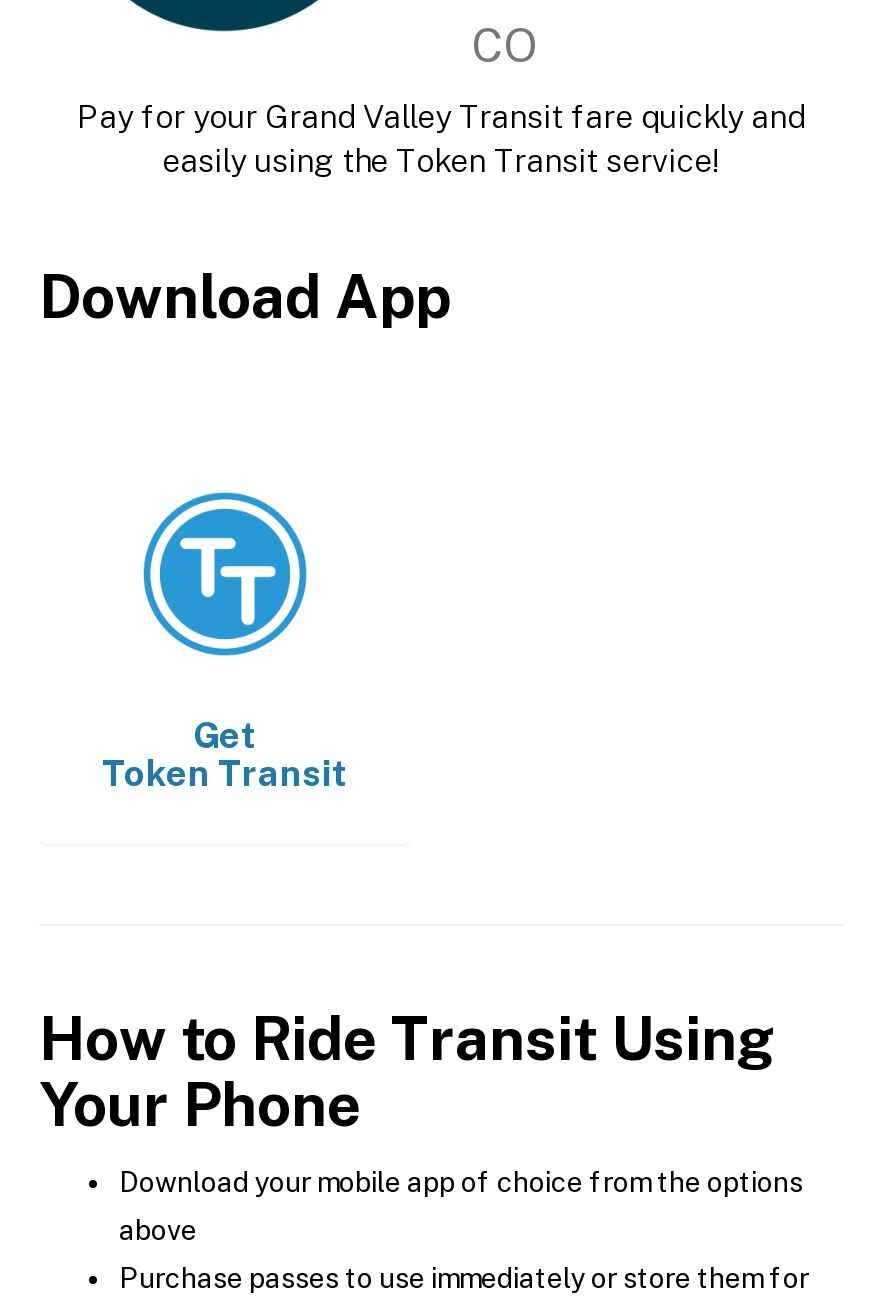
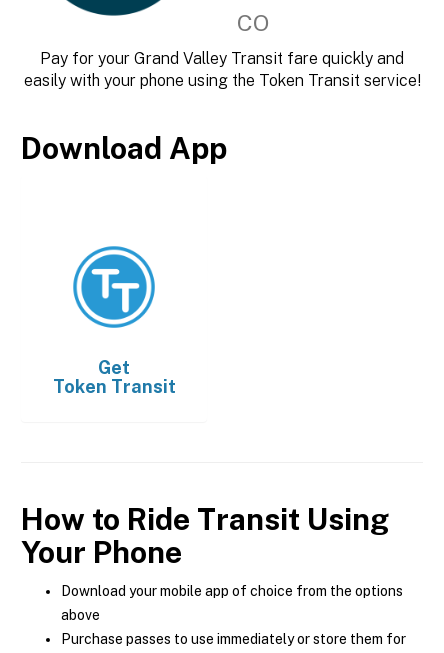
- easily using the Token Transit service!
+ easily with your phone using the Token Transit service!
